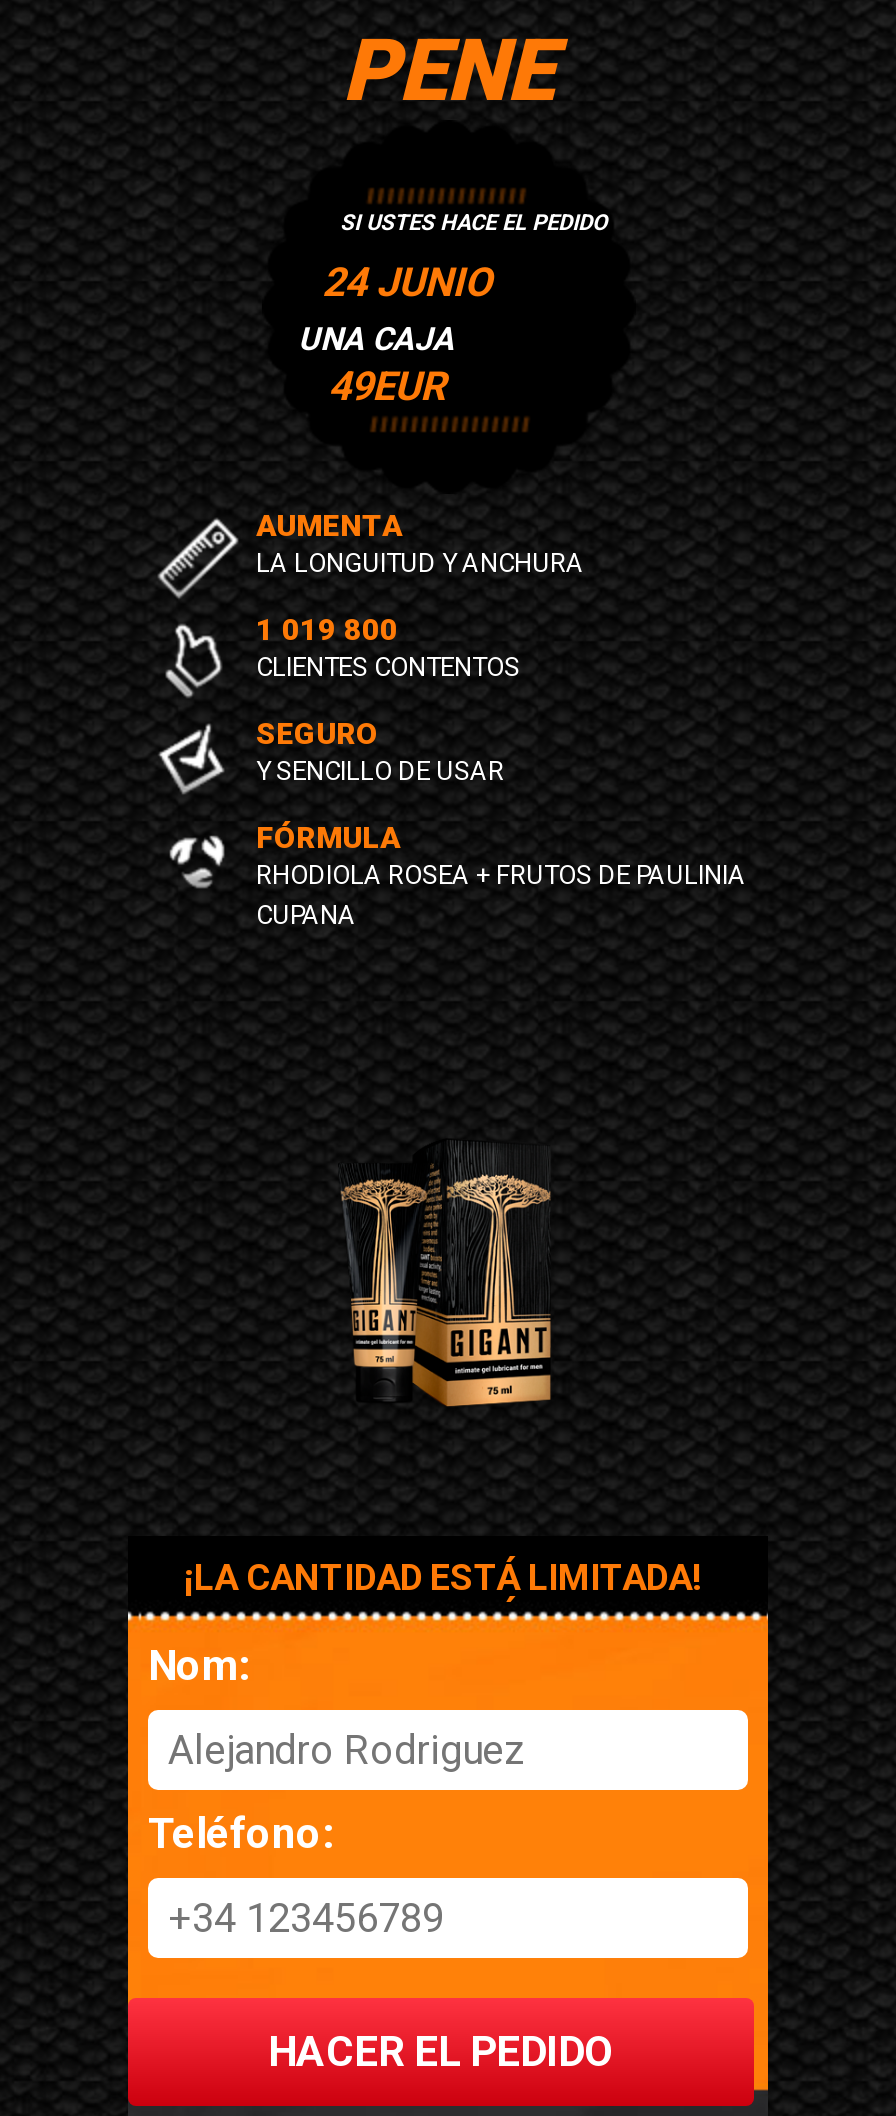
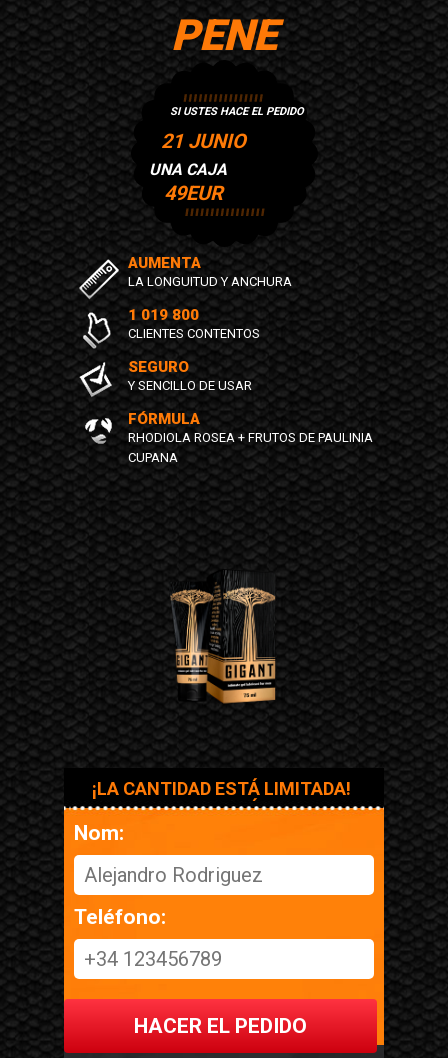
- 24 JUNIO
+ 21 JUNIO
